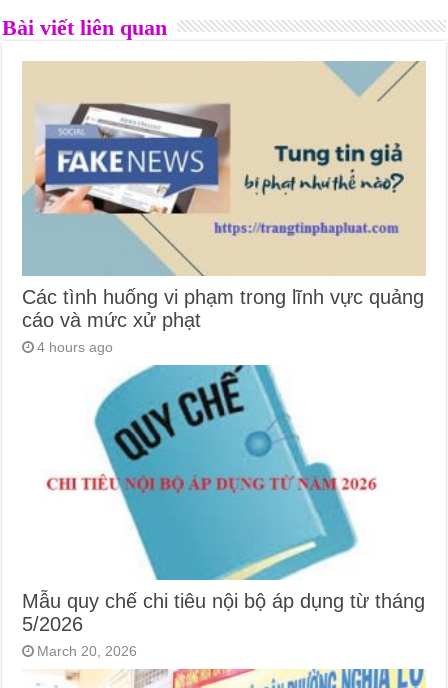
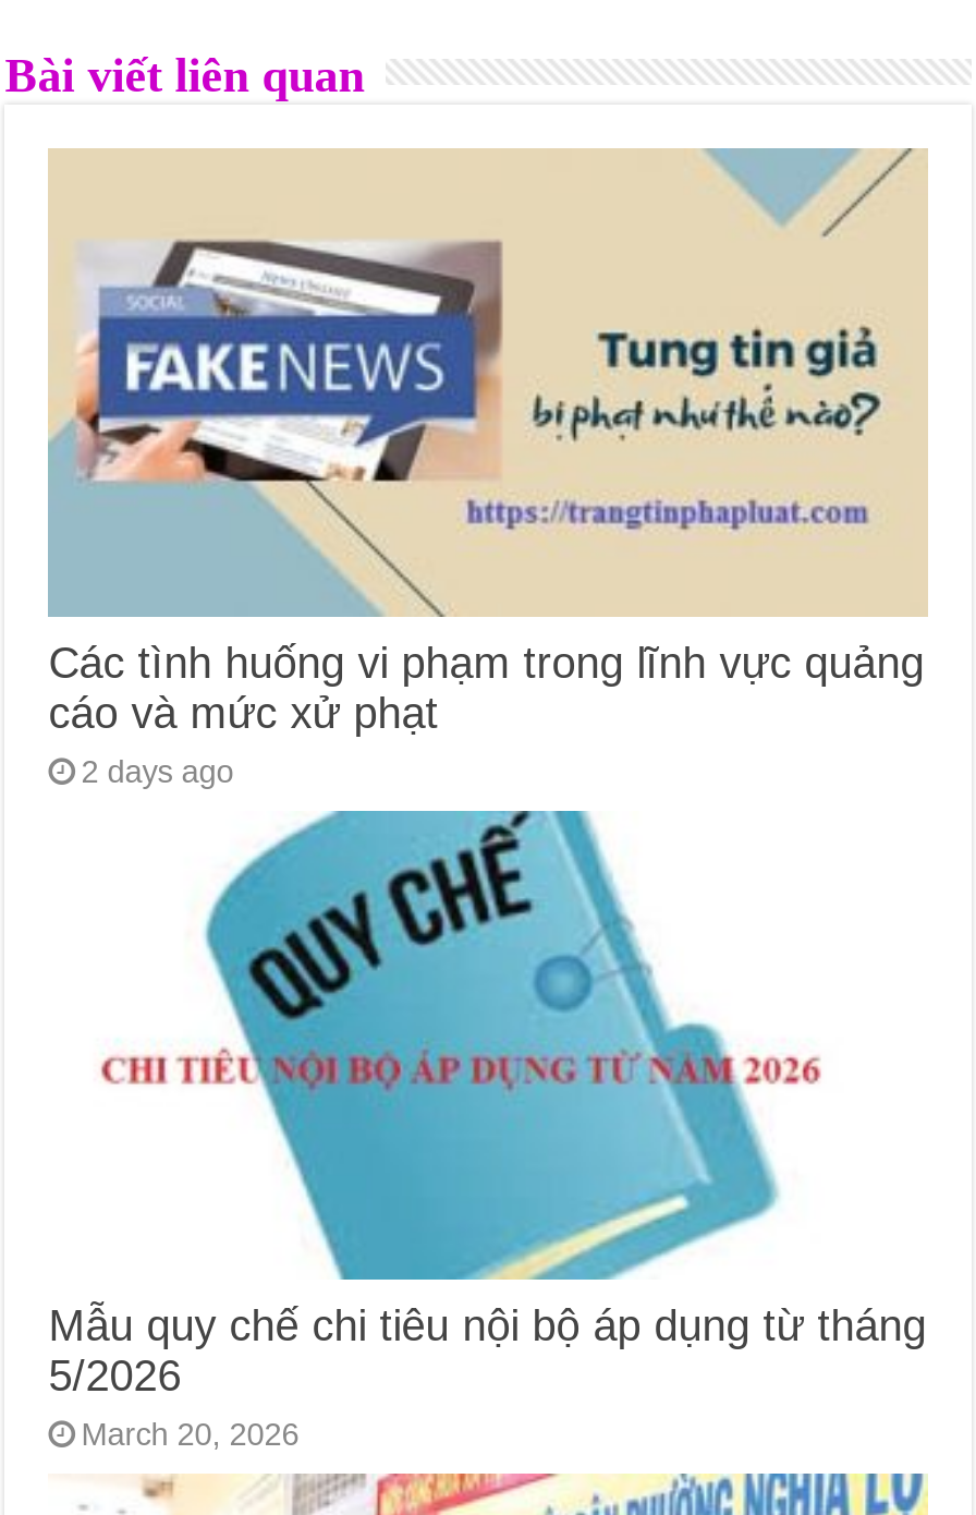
- 4 hours ago
+ 2 days ago
